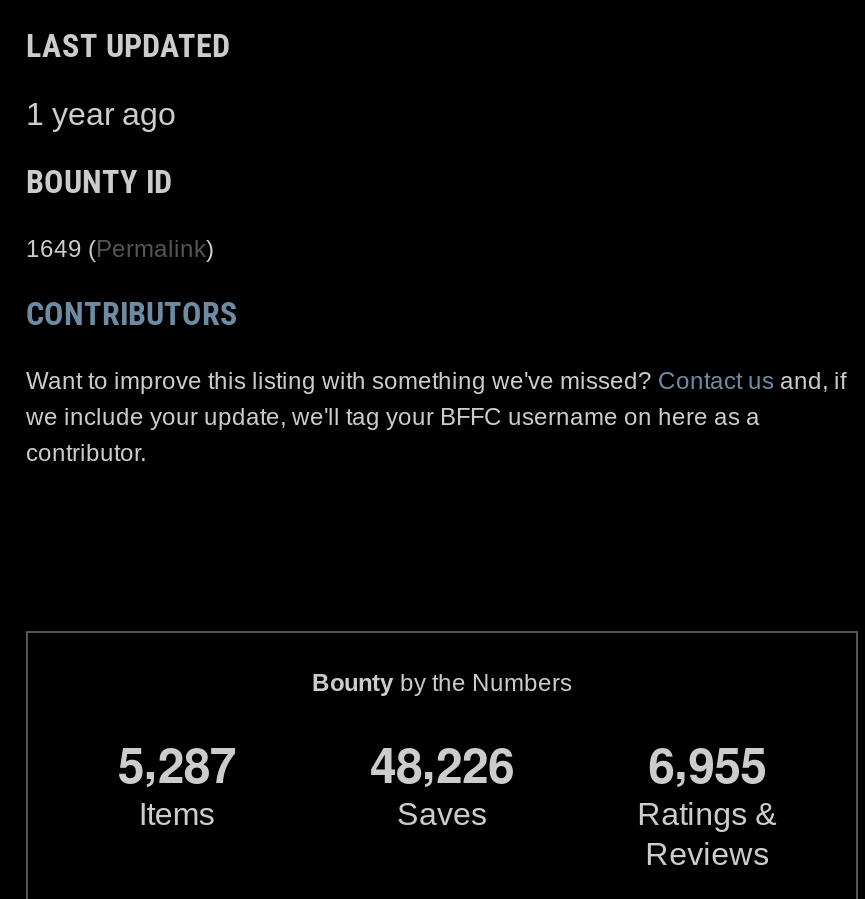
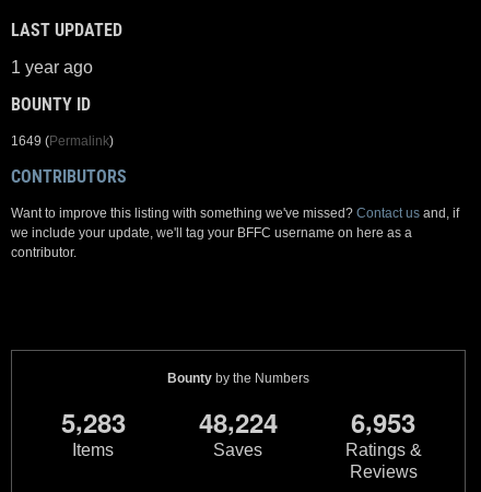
- 5,287
+ 5,283

- 48,226
+ 48,224

- 6,955
+ 6,953
